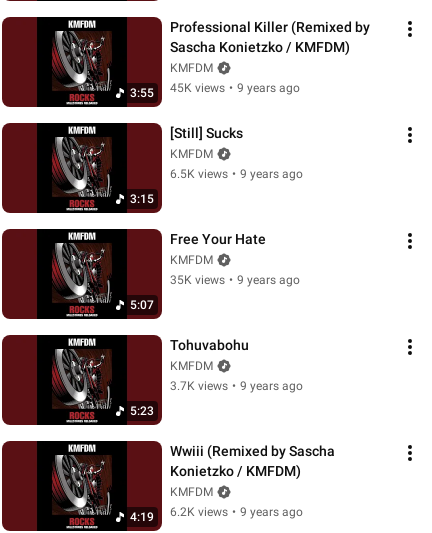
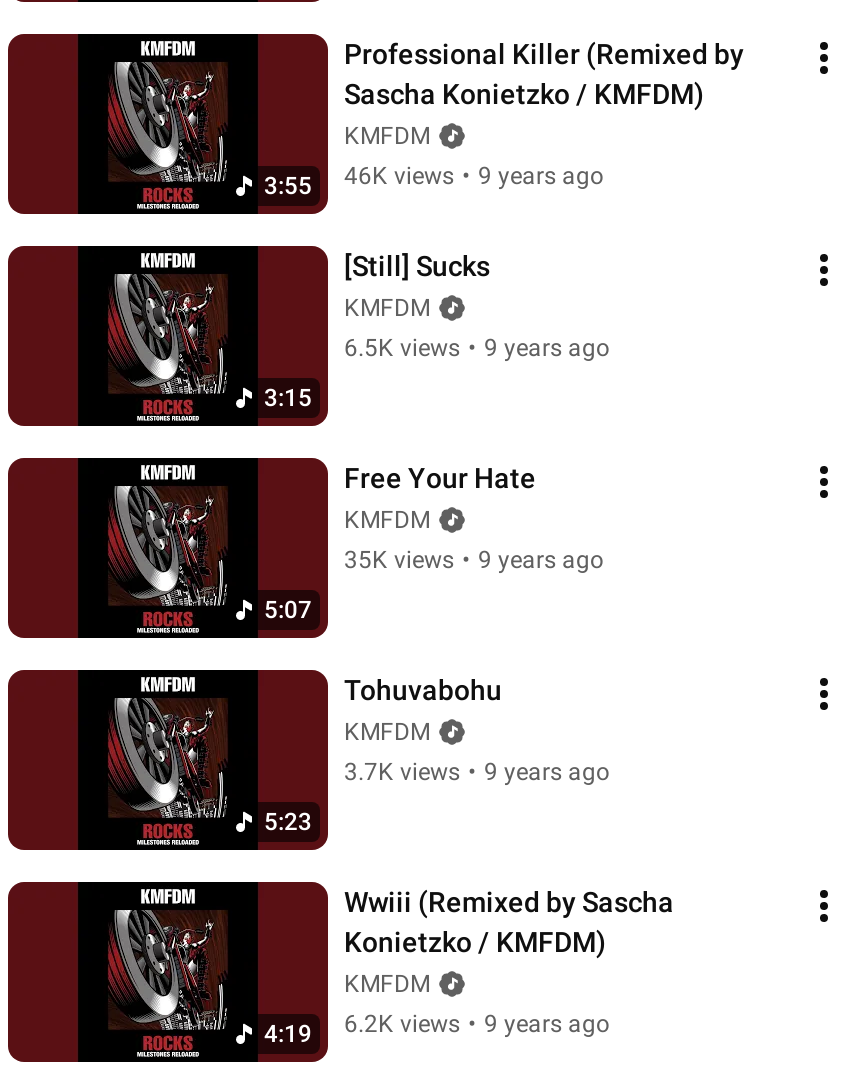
- 45K views • 9 years ago
+ 46K views • 9 years ago
